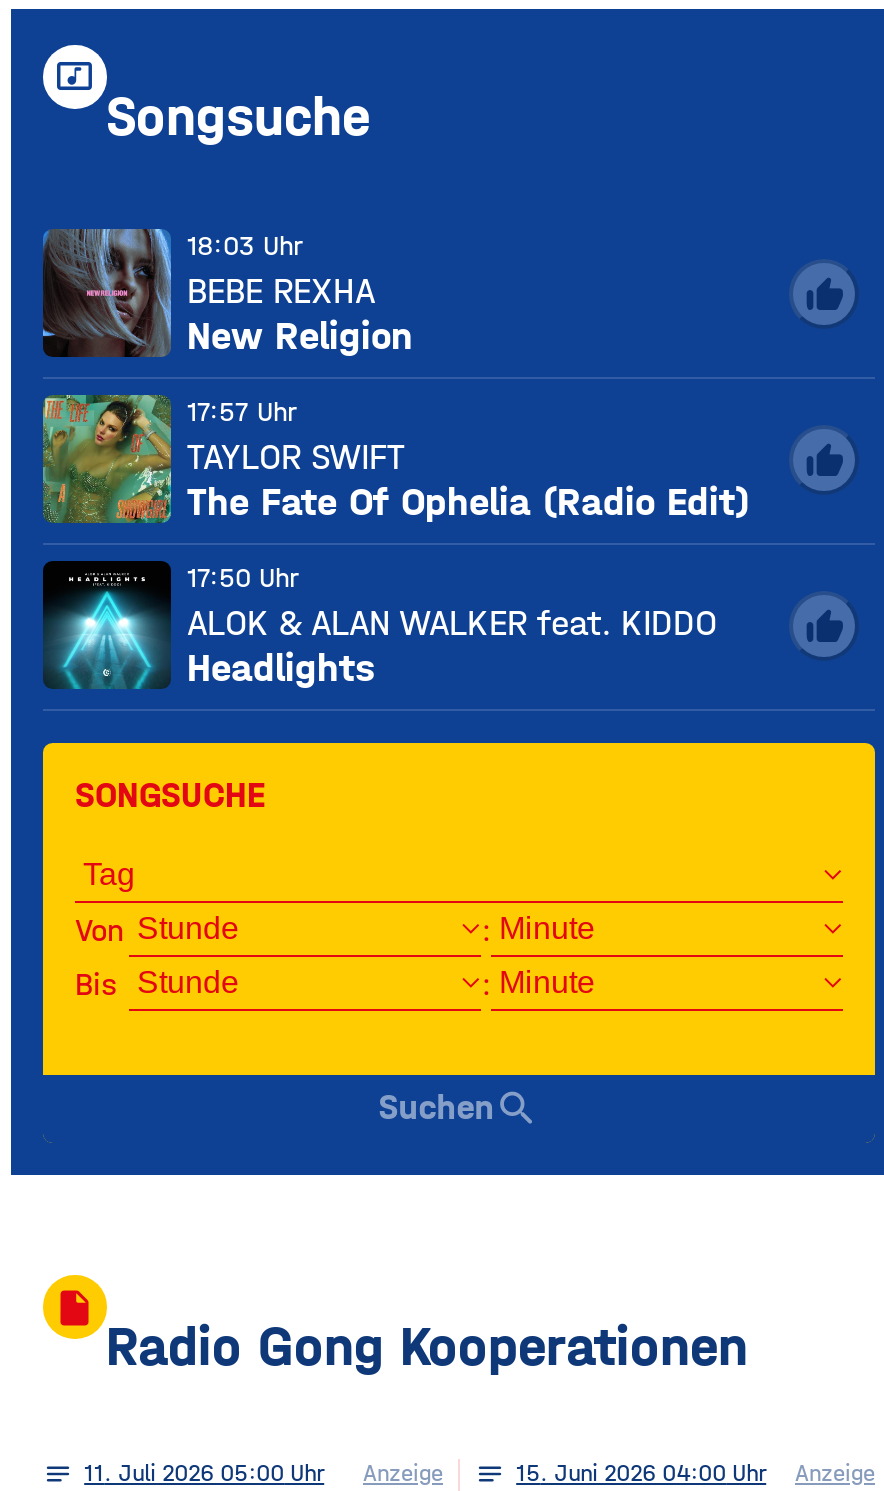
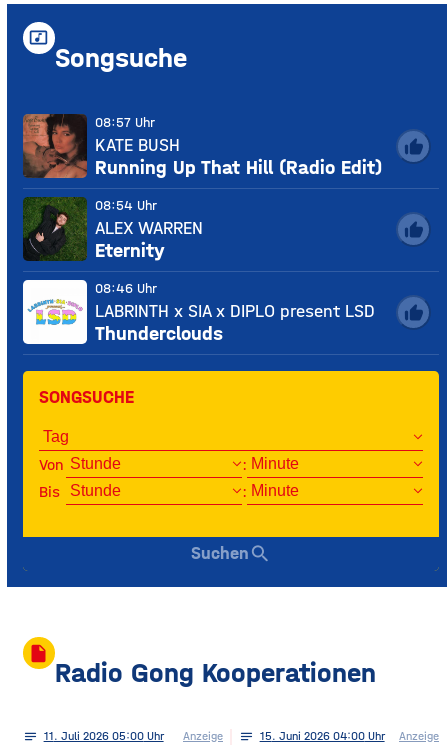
- [image]
- 18:03 Uhr
- BEBE REXHA
- New Religion
+ [image]
+ 08:57 Uhr
+ KATE BUSH
+ Running Up That Hill (Radio Edit)

- [image]
- 17:57 Uhr
- TAYLOR SWIFT
- The Fate Of Ophelia (Radio Edit)
+ [image]
+ 08:54 Uhr
+ ALEX WARREN
+ Eternity

- [image]
- 17:50 Uhr
- ALOK & ALAN WALKER feat. KIDDO
- Headlights
+ [image]
+ 08:46 Uhr
+ LABRINTH x SIA x DIPLO present LSD
+ Thunderclouds
